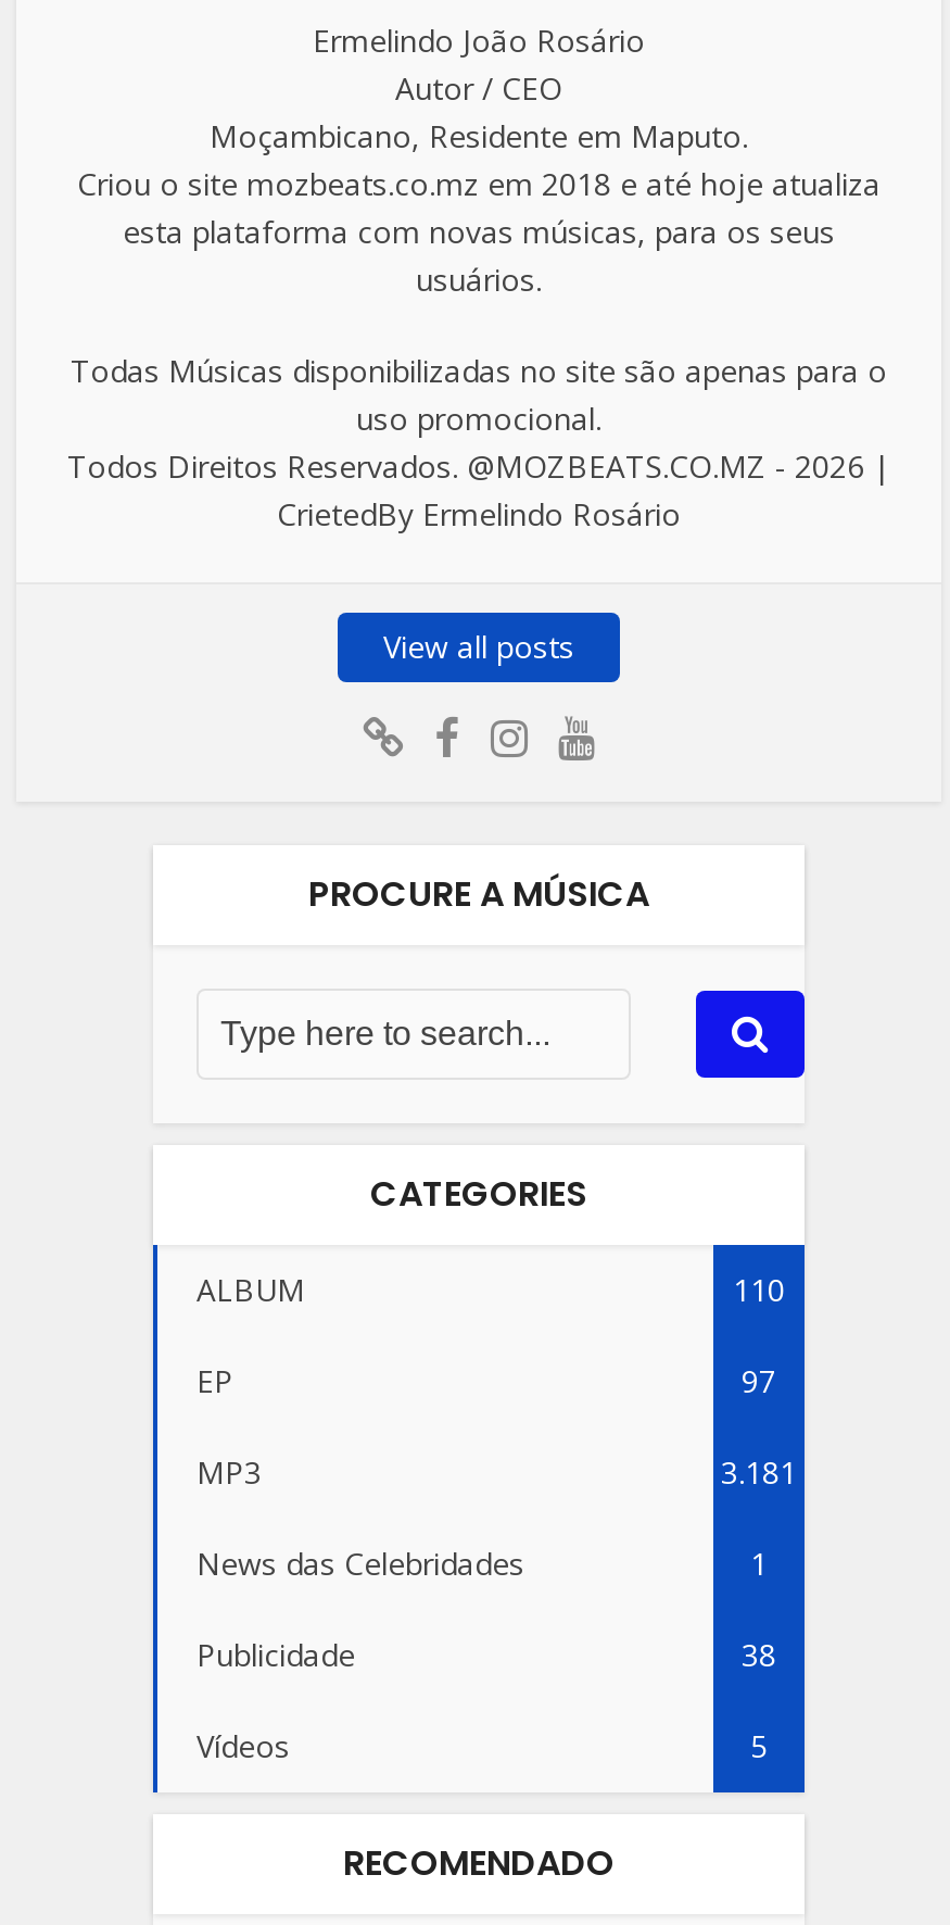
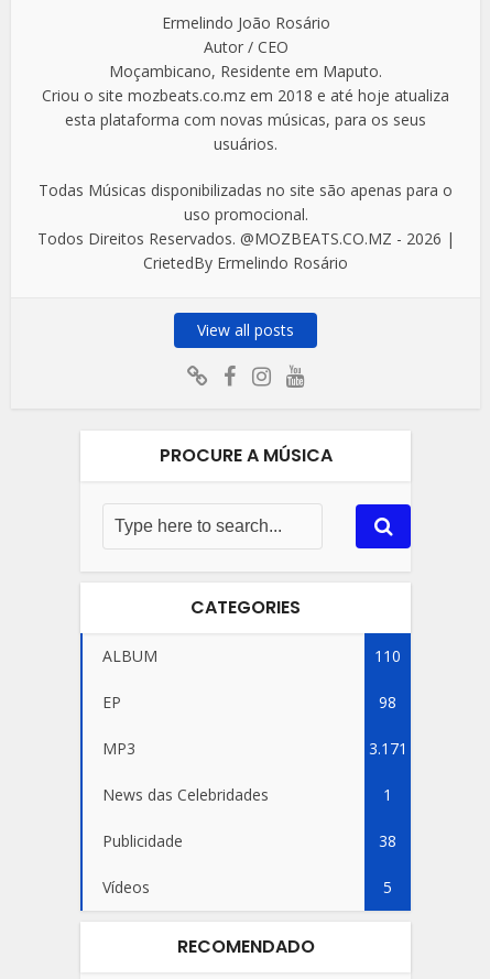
- 97
+ 98

- 3.181
+ 3.171
